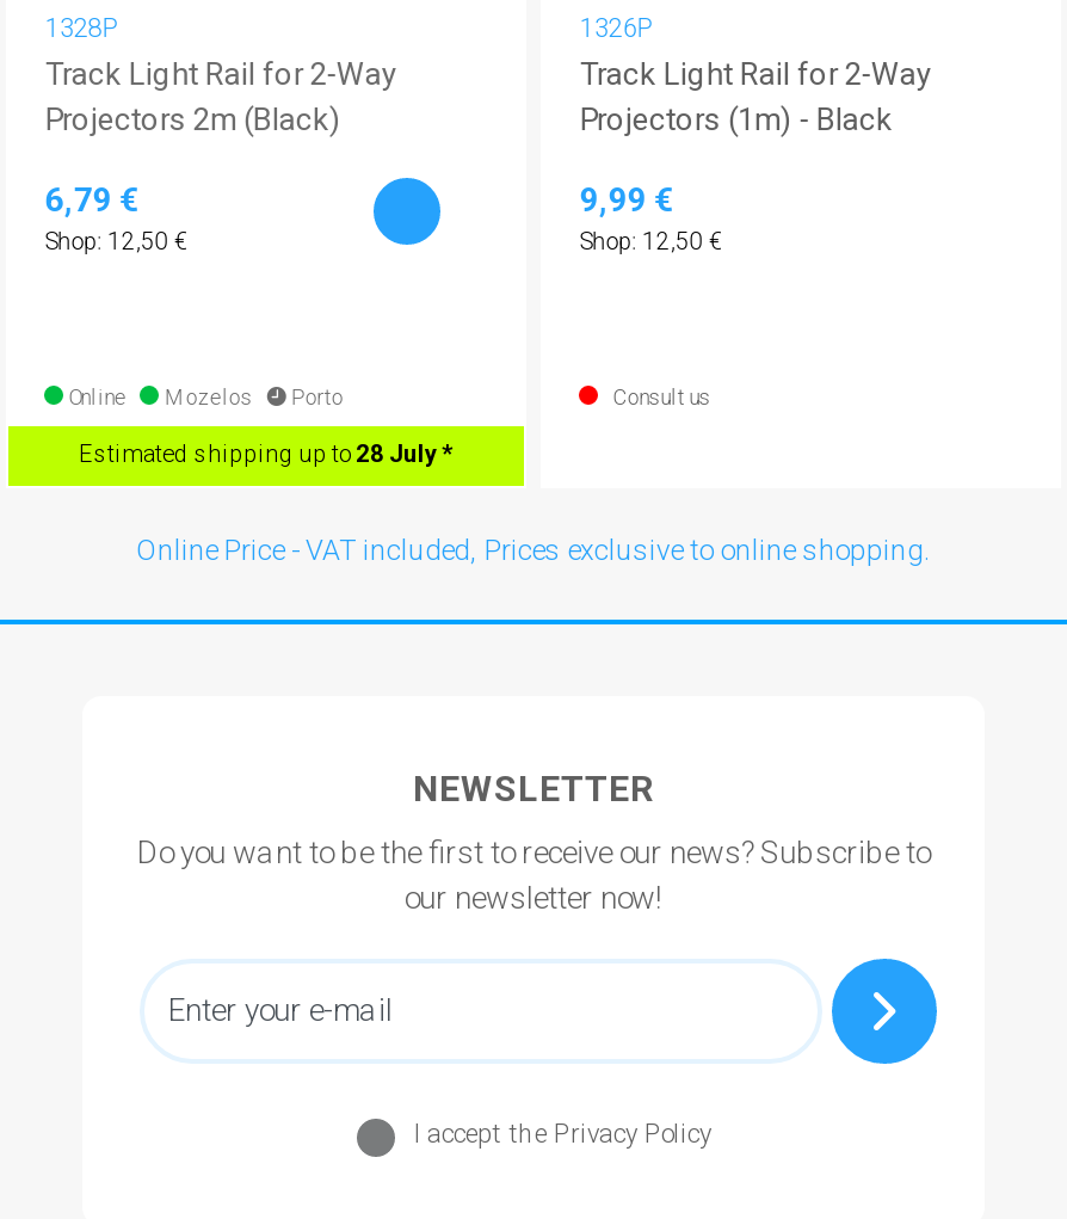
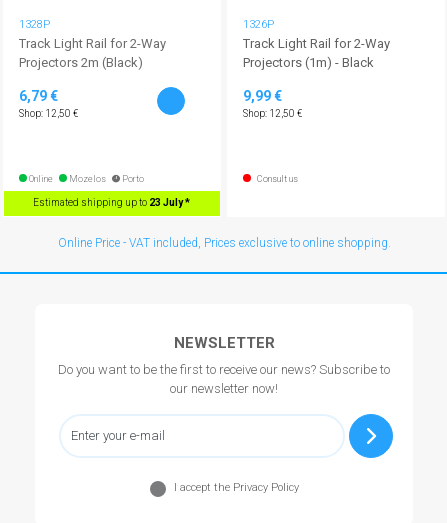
- Estimated shipping up to 28 July *
+ Estimated shipping up to 23 July *
